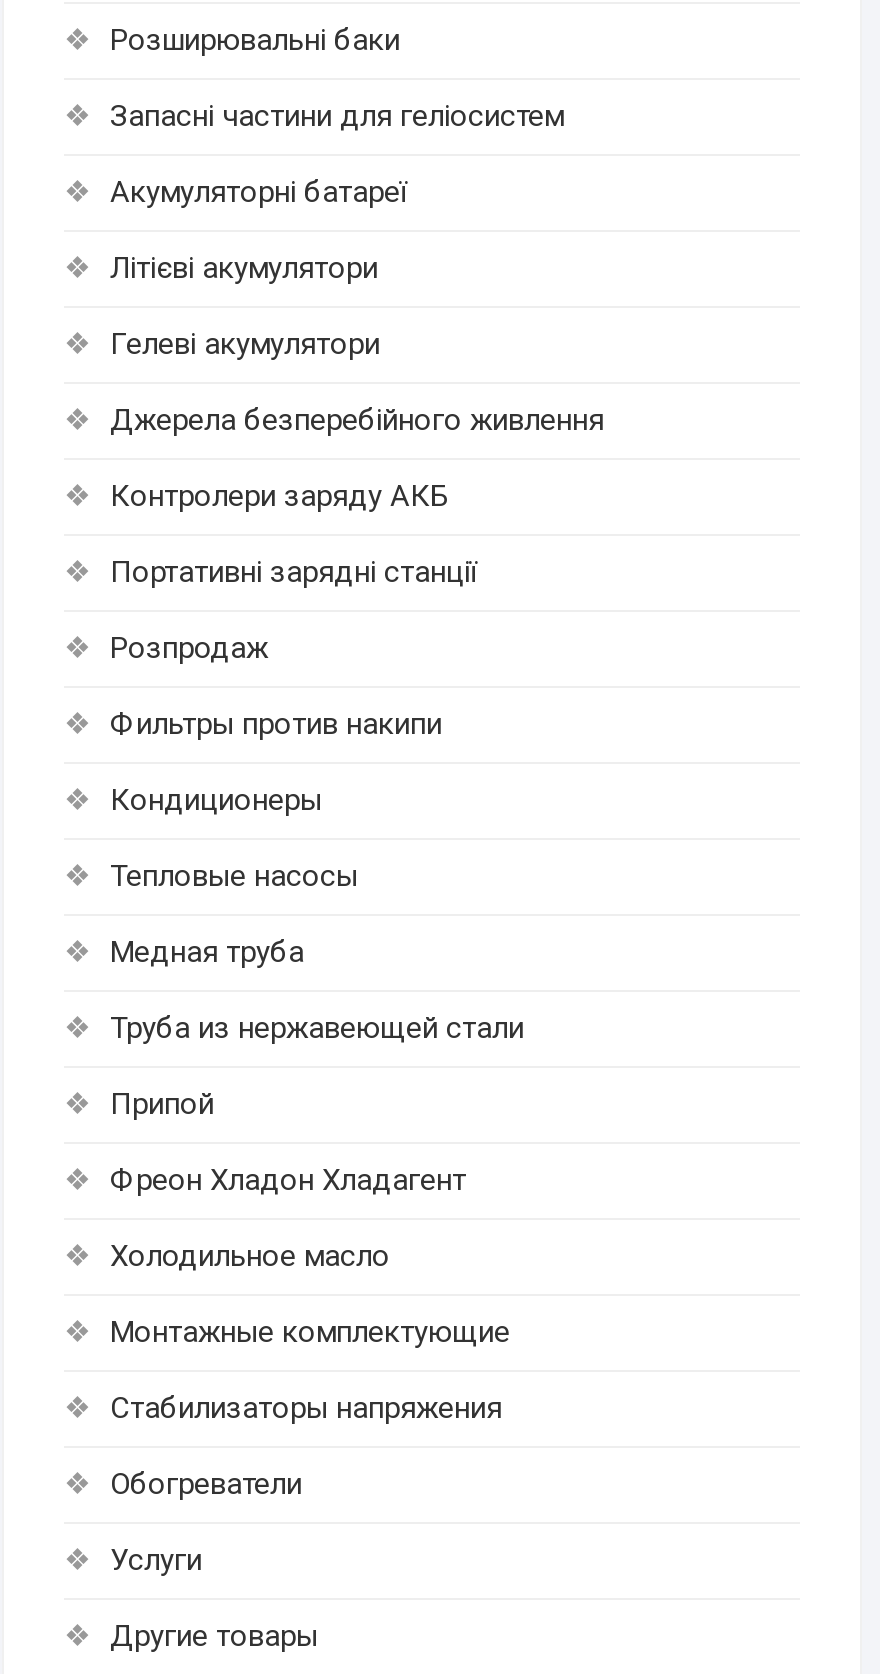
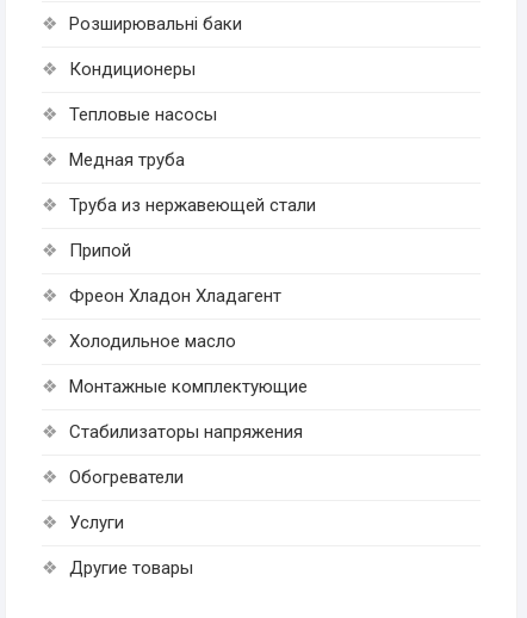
- Запасні частини для геліосистем
- Акумуляторні батареї
- Літієві акумулятори
- Гелеві акумулятори
- Джерела безперебійного живлення
- Контролери заряду АКБ
- Портативні зарядні станції
- Розпродаж
- Фильтры против накипи
